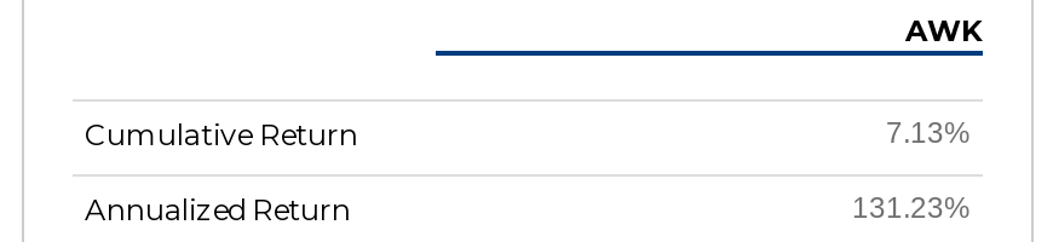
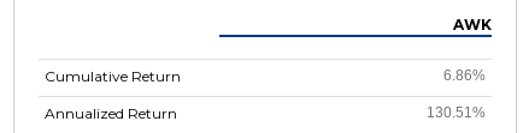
- 7.13%
+ 6.86%

- 131.23%
+ 130.51%
